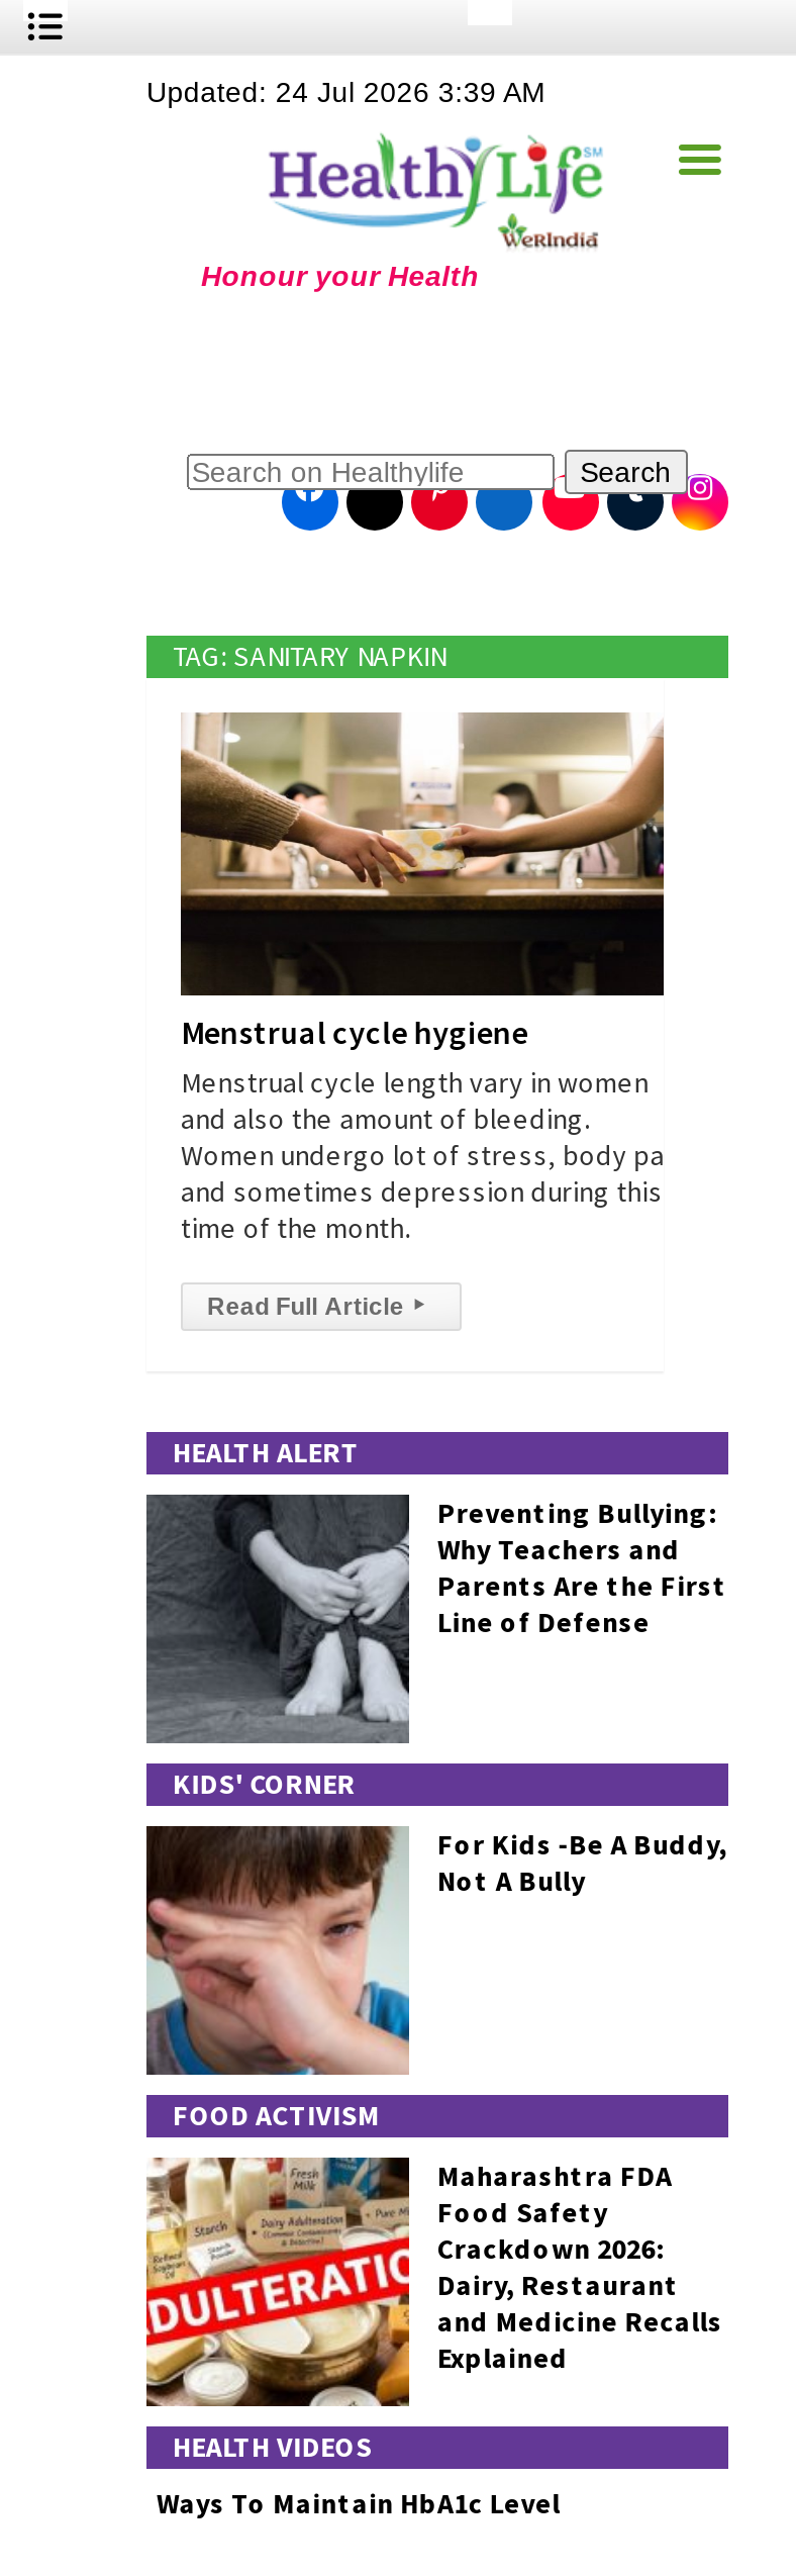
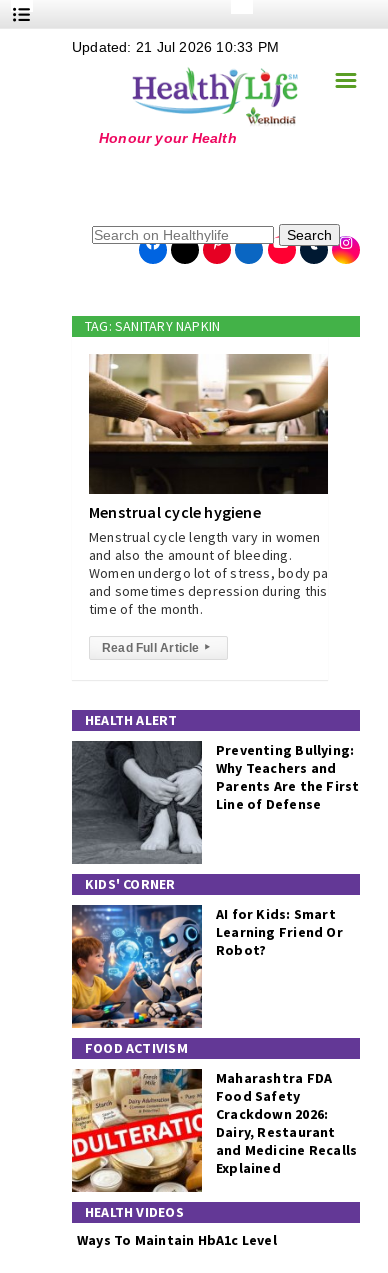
- Updated: 24 Jul 2026 3:39 AM
+ Updated: 21 Jul 2026 10:33 PM

- [image]
- For Kids -Be A Buddy,
- Not A Bully
+ [image]
+ AI for Kids: Smart
+ Learning Friend Or
+ Robot?
